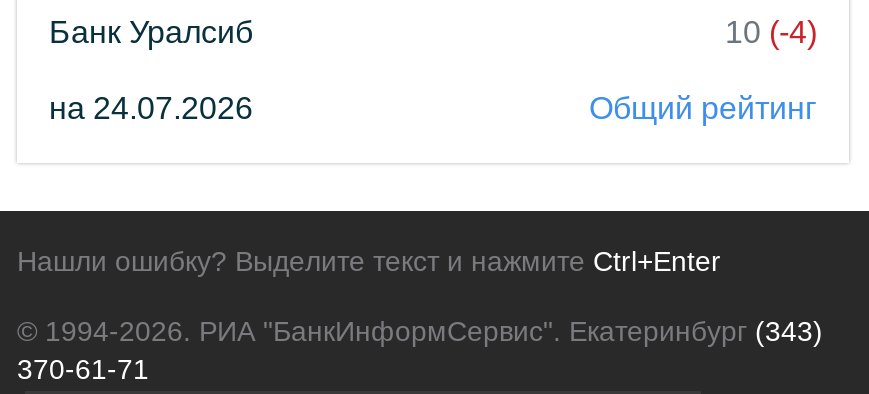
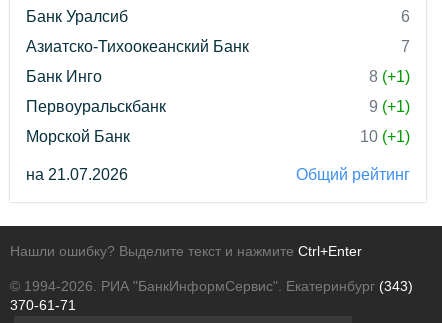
- 10 (-4)
- на 24.07.2026
+ 6
+ Азиатско-Тихоокеанский Банк
+ 7
+ Банк Инго
+ 8 (+1)
+ Первоуральскбанк
+ 9 (+1)
+ Морской Банк
+ 10 (+1)
+ на 21.07.2026
